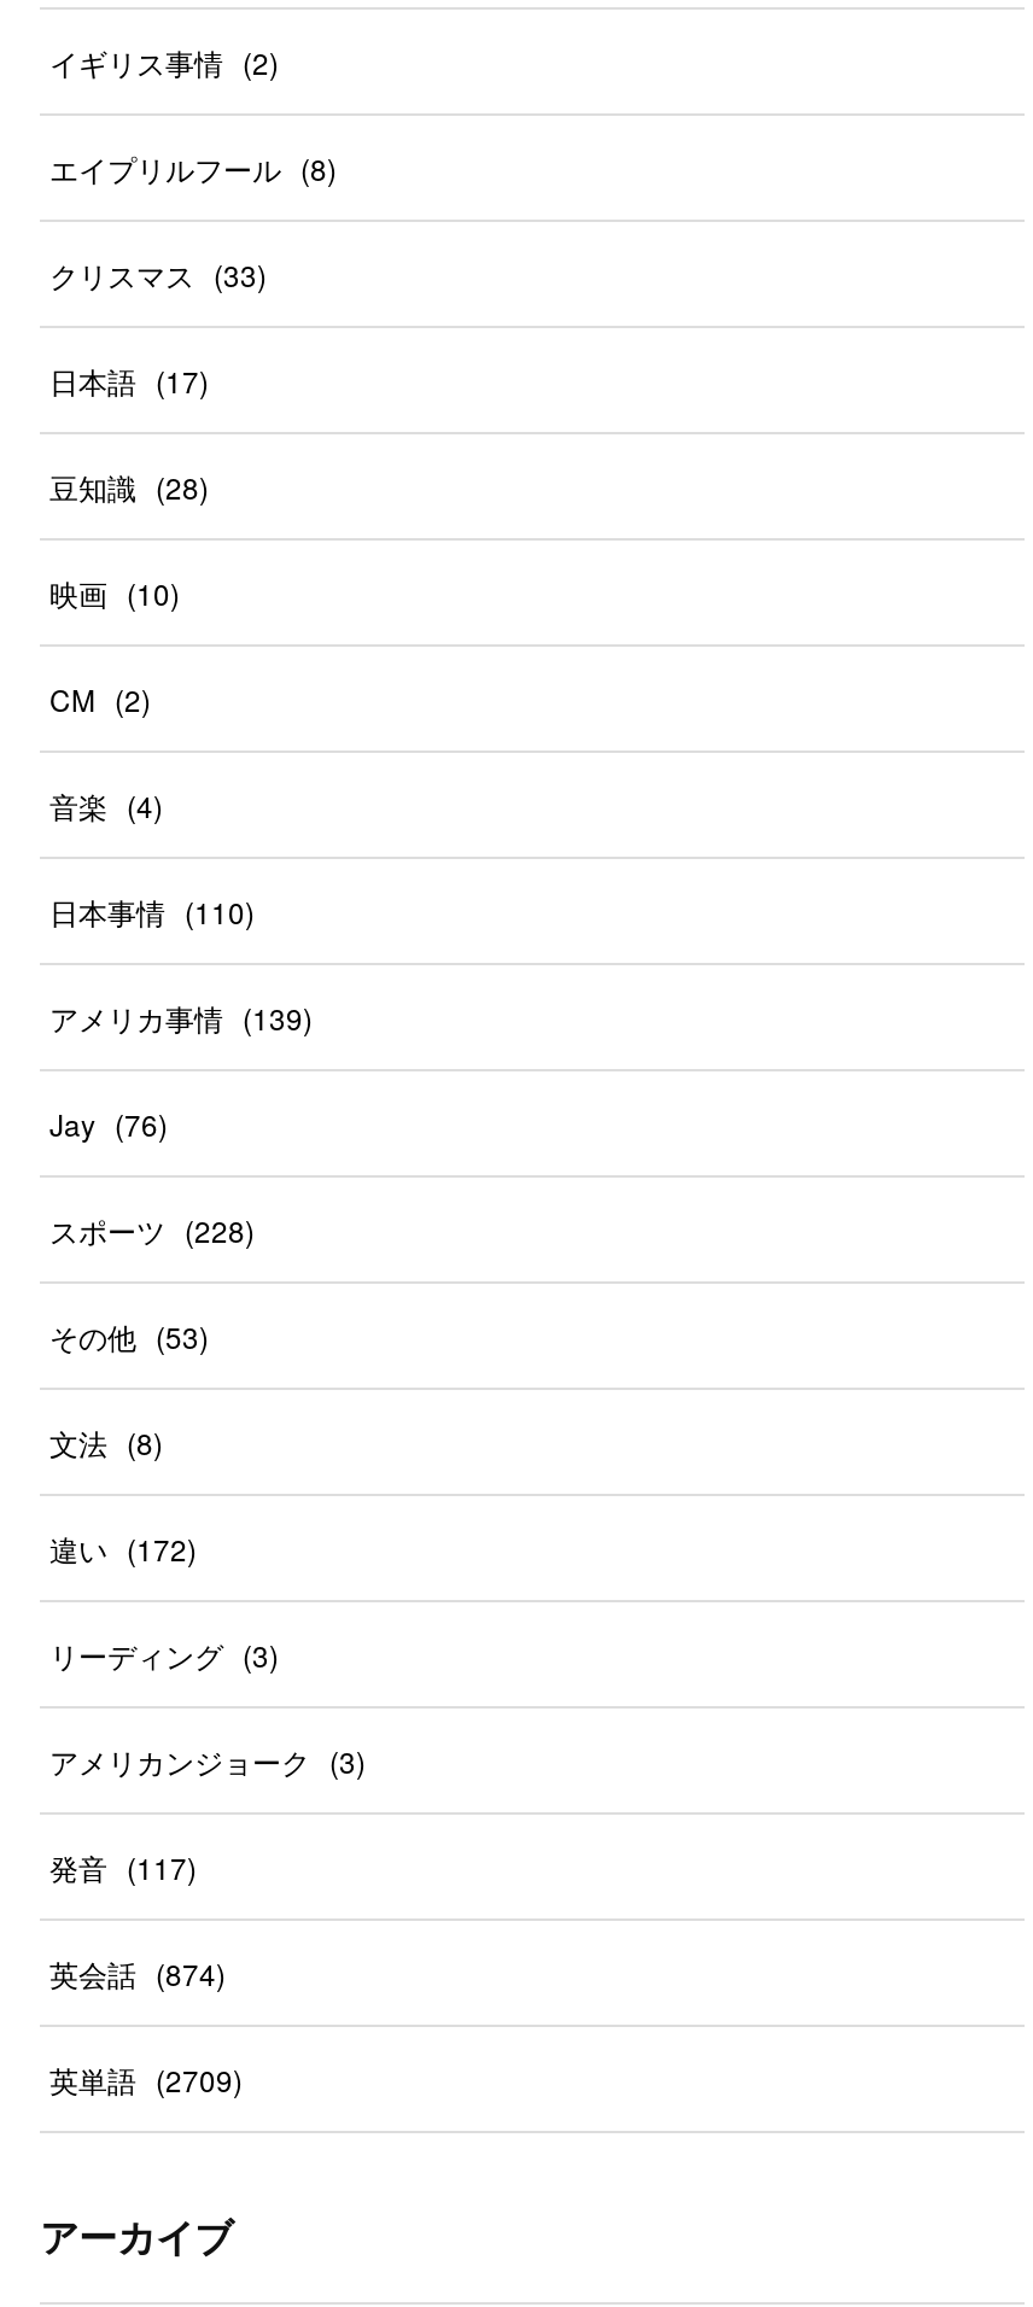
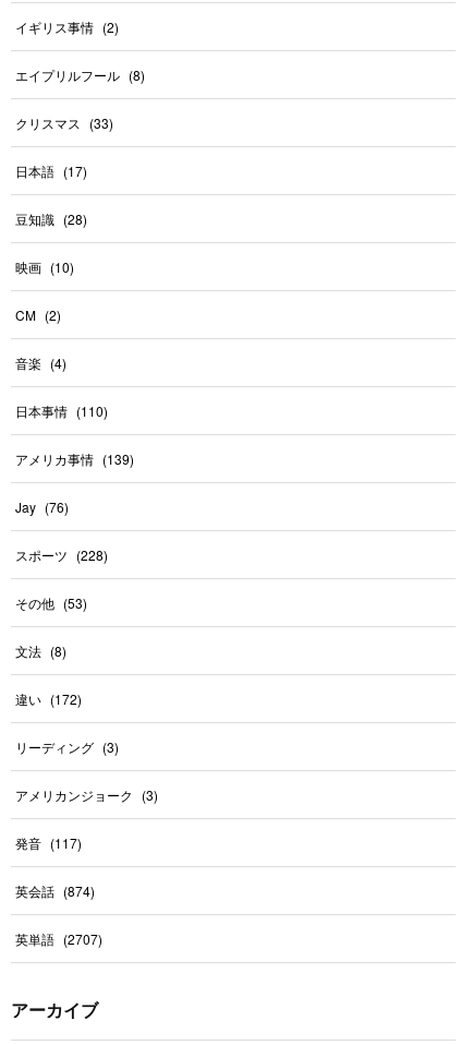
- 英単語 (2709)
+ 英単語 (2707)
